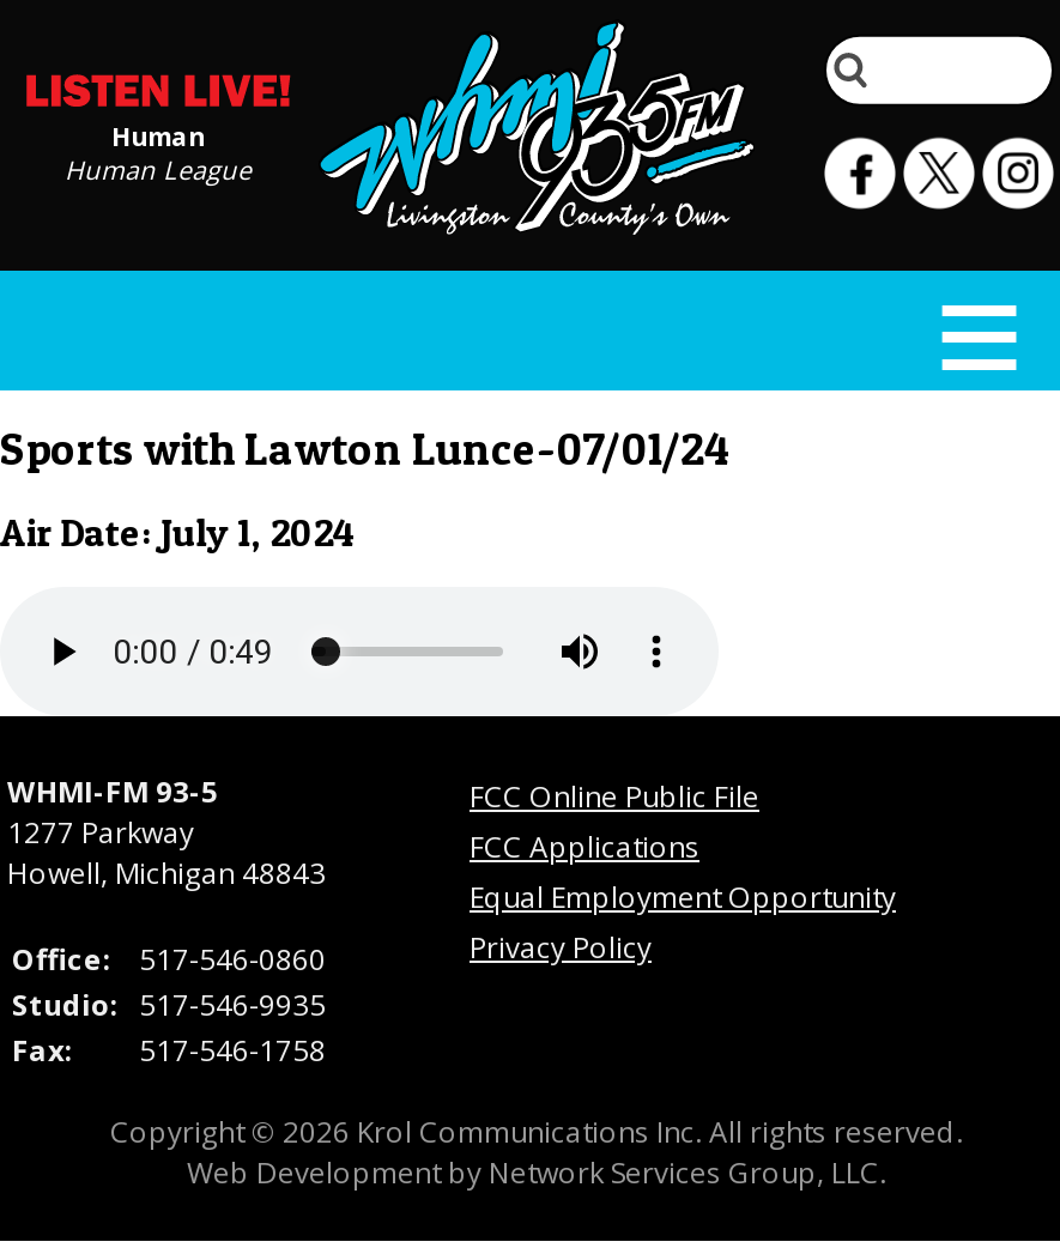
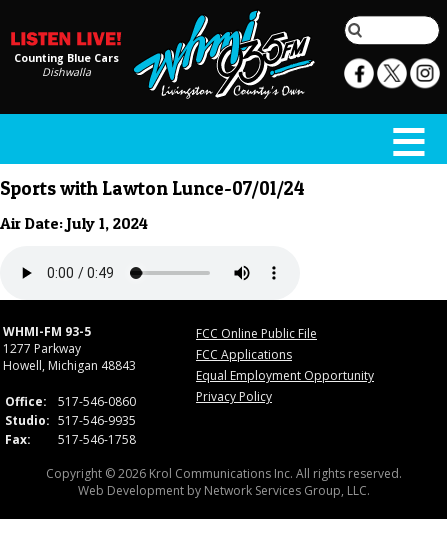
- Human
- Human League
+ Counting Blue Cars
+ Dishwalla
